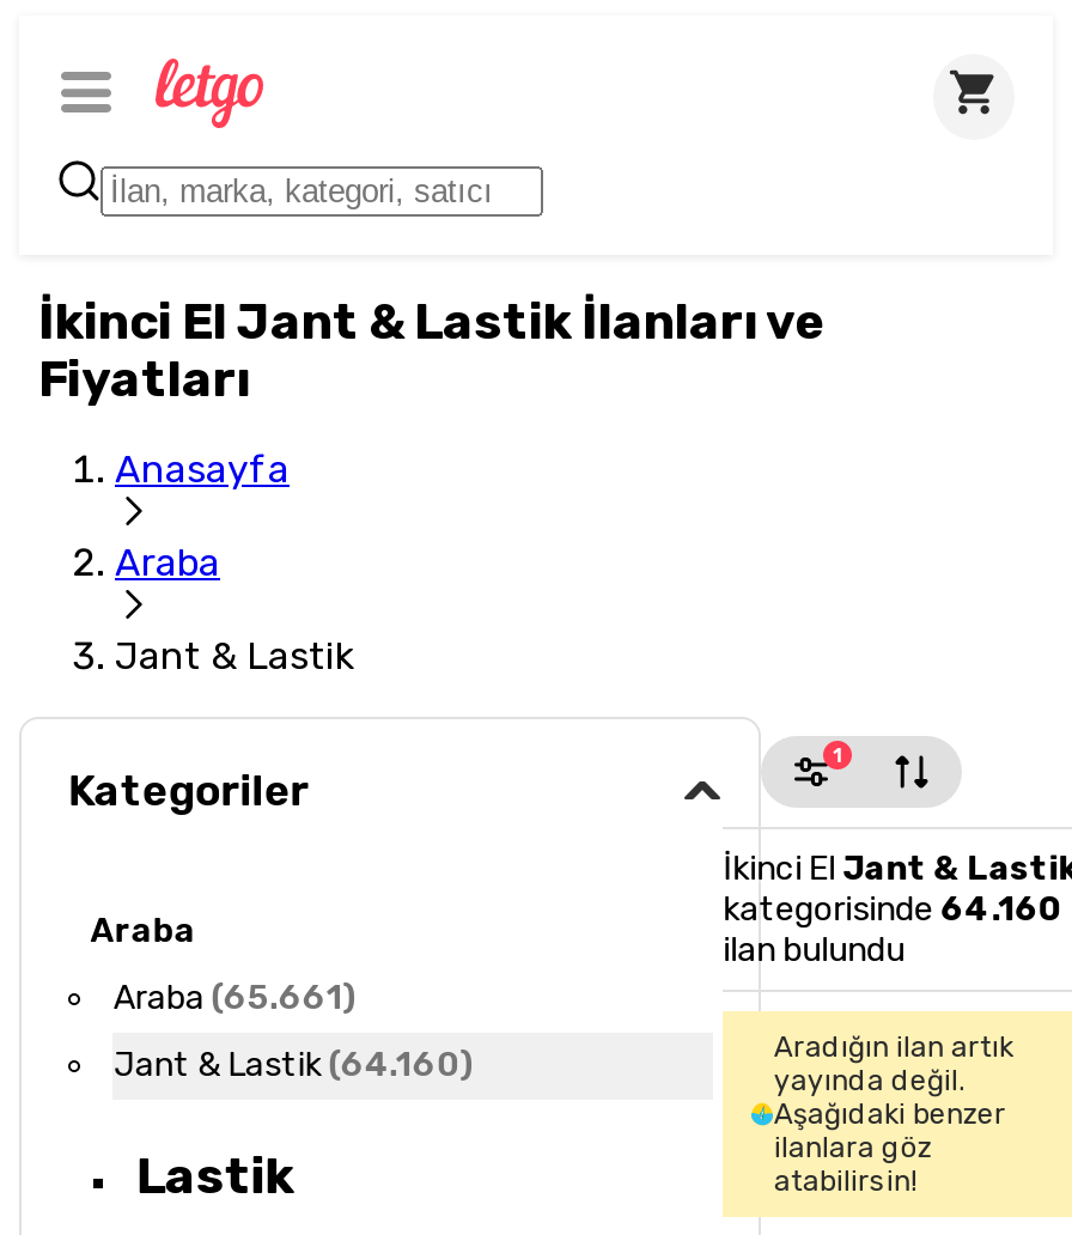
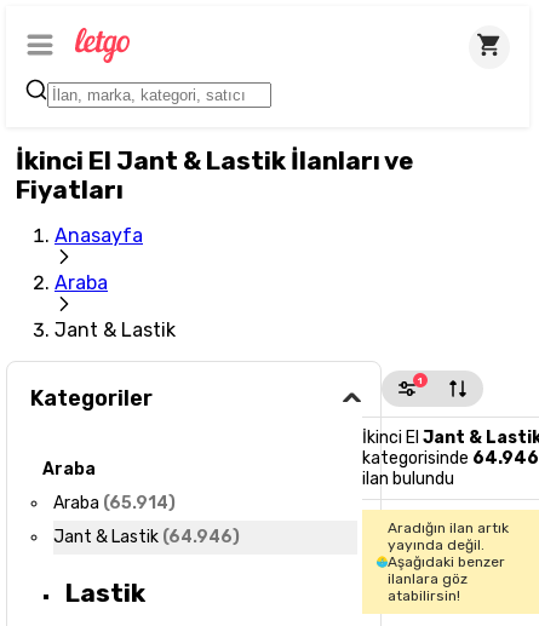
- kategorisinde 64.160
+ kategorisinde 64.946

- Araba (65.661)
+ Araba (65.914)

- Jant & Lastik (64.160)
+ Jant & Lastik (64.946)
